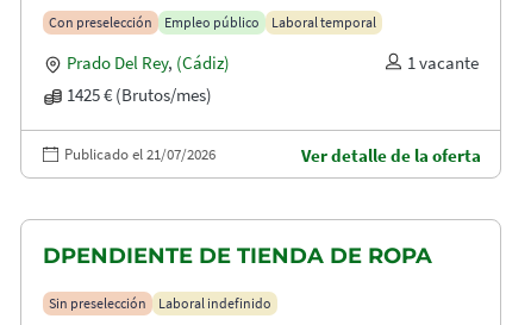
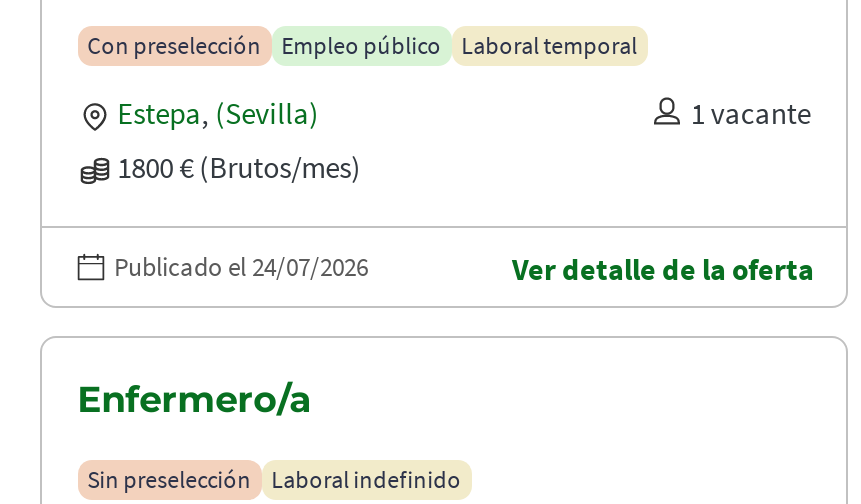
- Prado Del Rey, (Cádiz)
+ Estepa, (Sevilla)

- 1425 € (Brutos/mes)
+ 1800 € (Brutos/mes)

- Publicado el 21/07/2026
+ Publicado el 24/07/2026

- DPENDIENTE DE TIENDA DE ROPA
+ Enfermero/a
